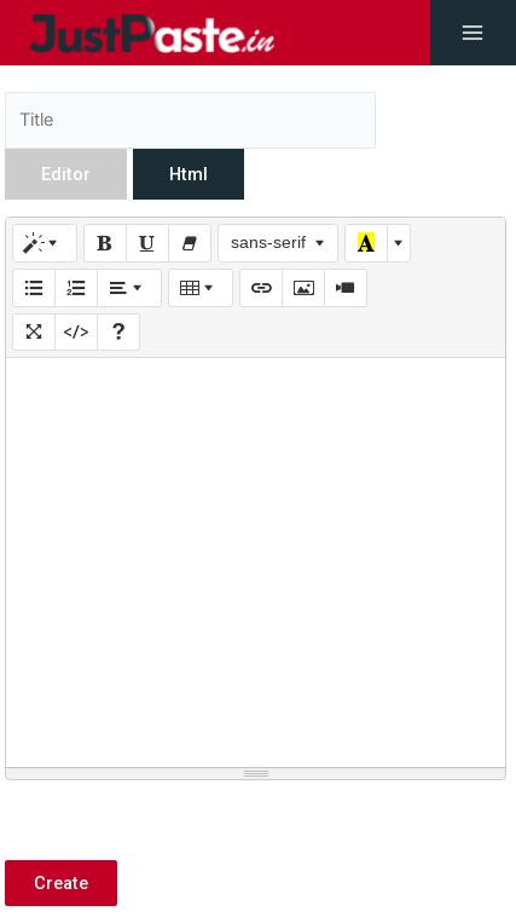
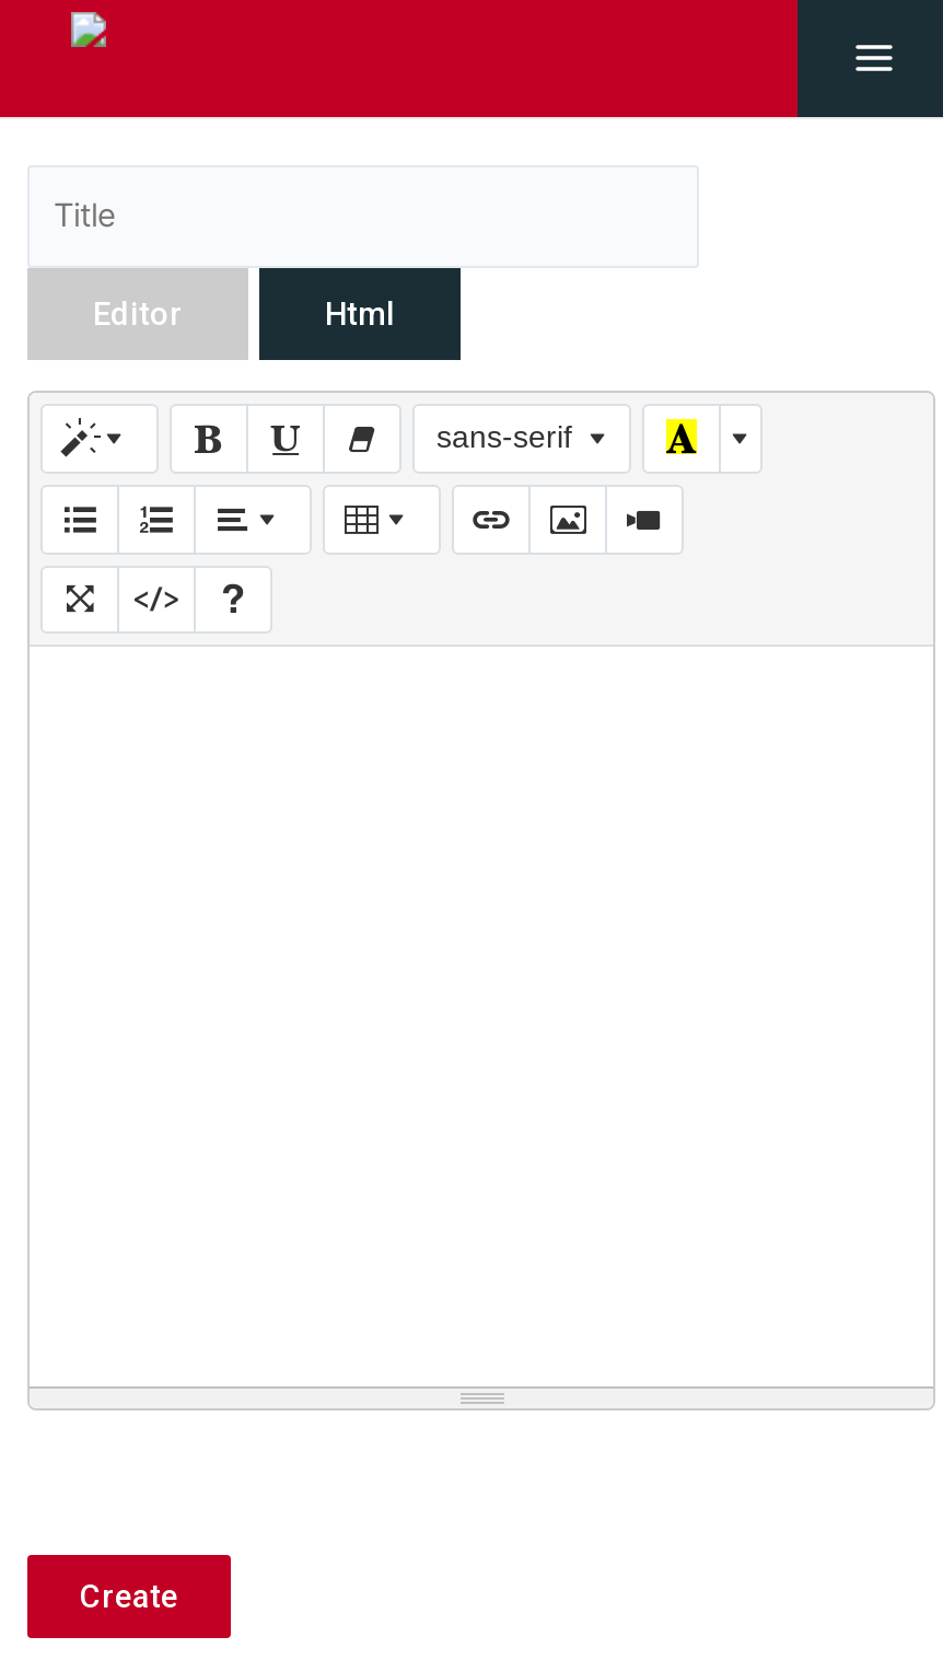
- [image]
